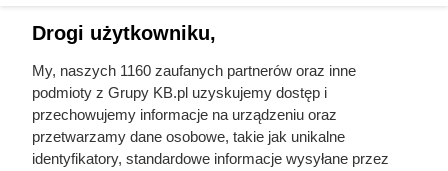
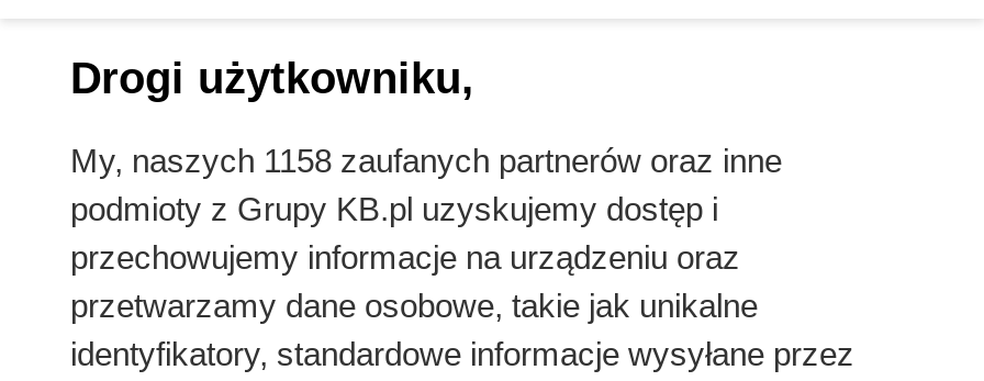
- My, naszych 1160 zaufanych partnerów oraz inne
+ My, naszych 1158 zaufanych partnerów oraz inne
